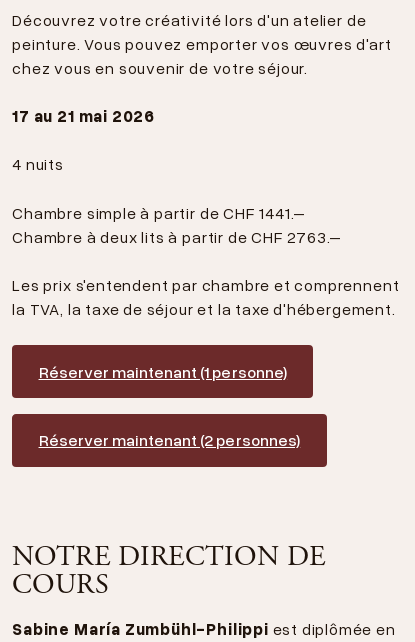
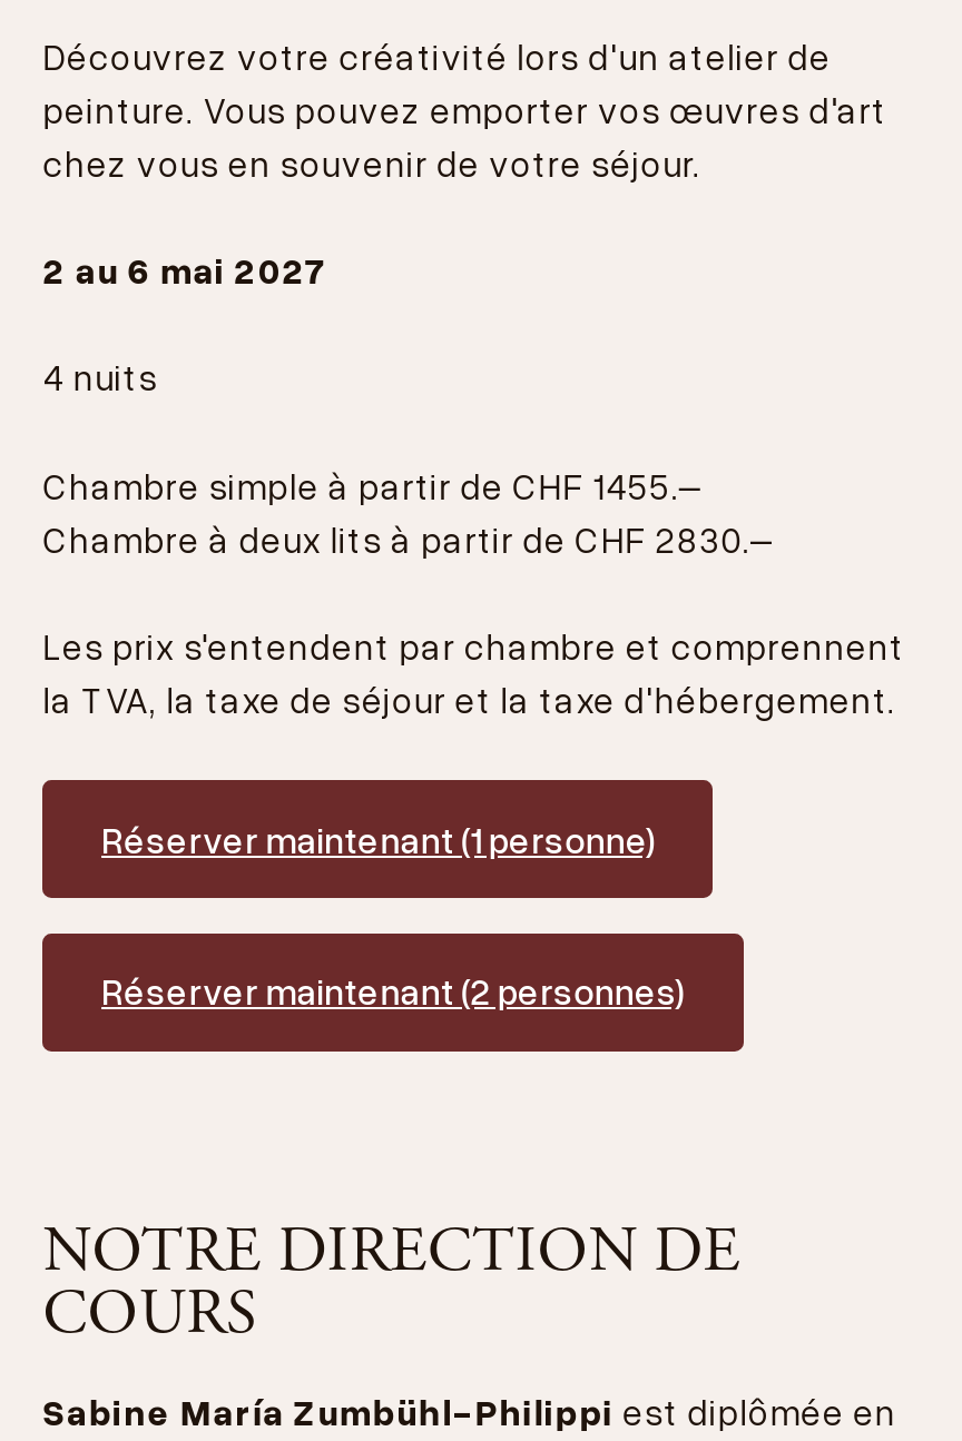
- 17 au 21 mai 2026
+ 2 au 6 mai 2027

- Chambre simple à partir de CHF 1441.–
+ Chambre simple à partir de CHF 1455.–

- Chambre à deux lits à partir de CHF 2763.–
+ Chambre à deux lits à partir de CHF 2830.–
